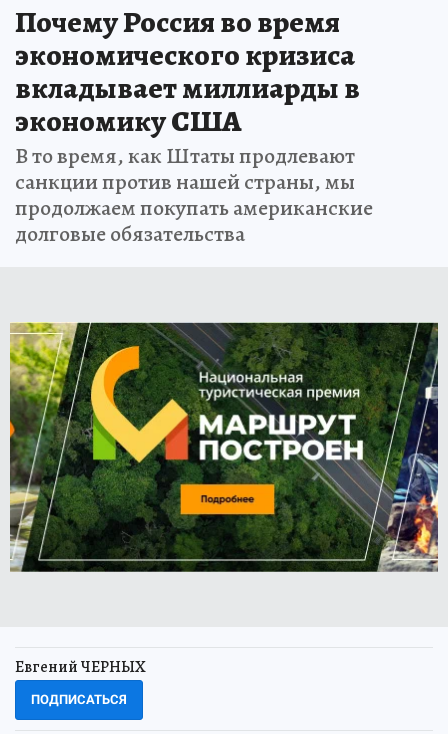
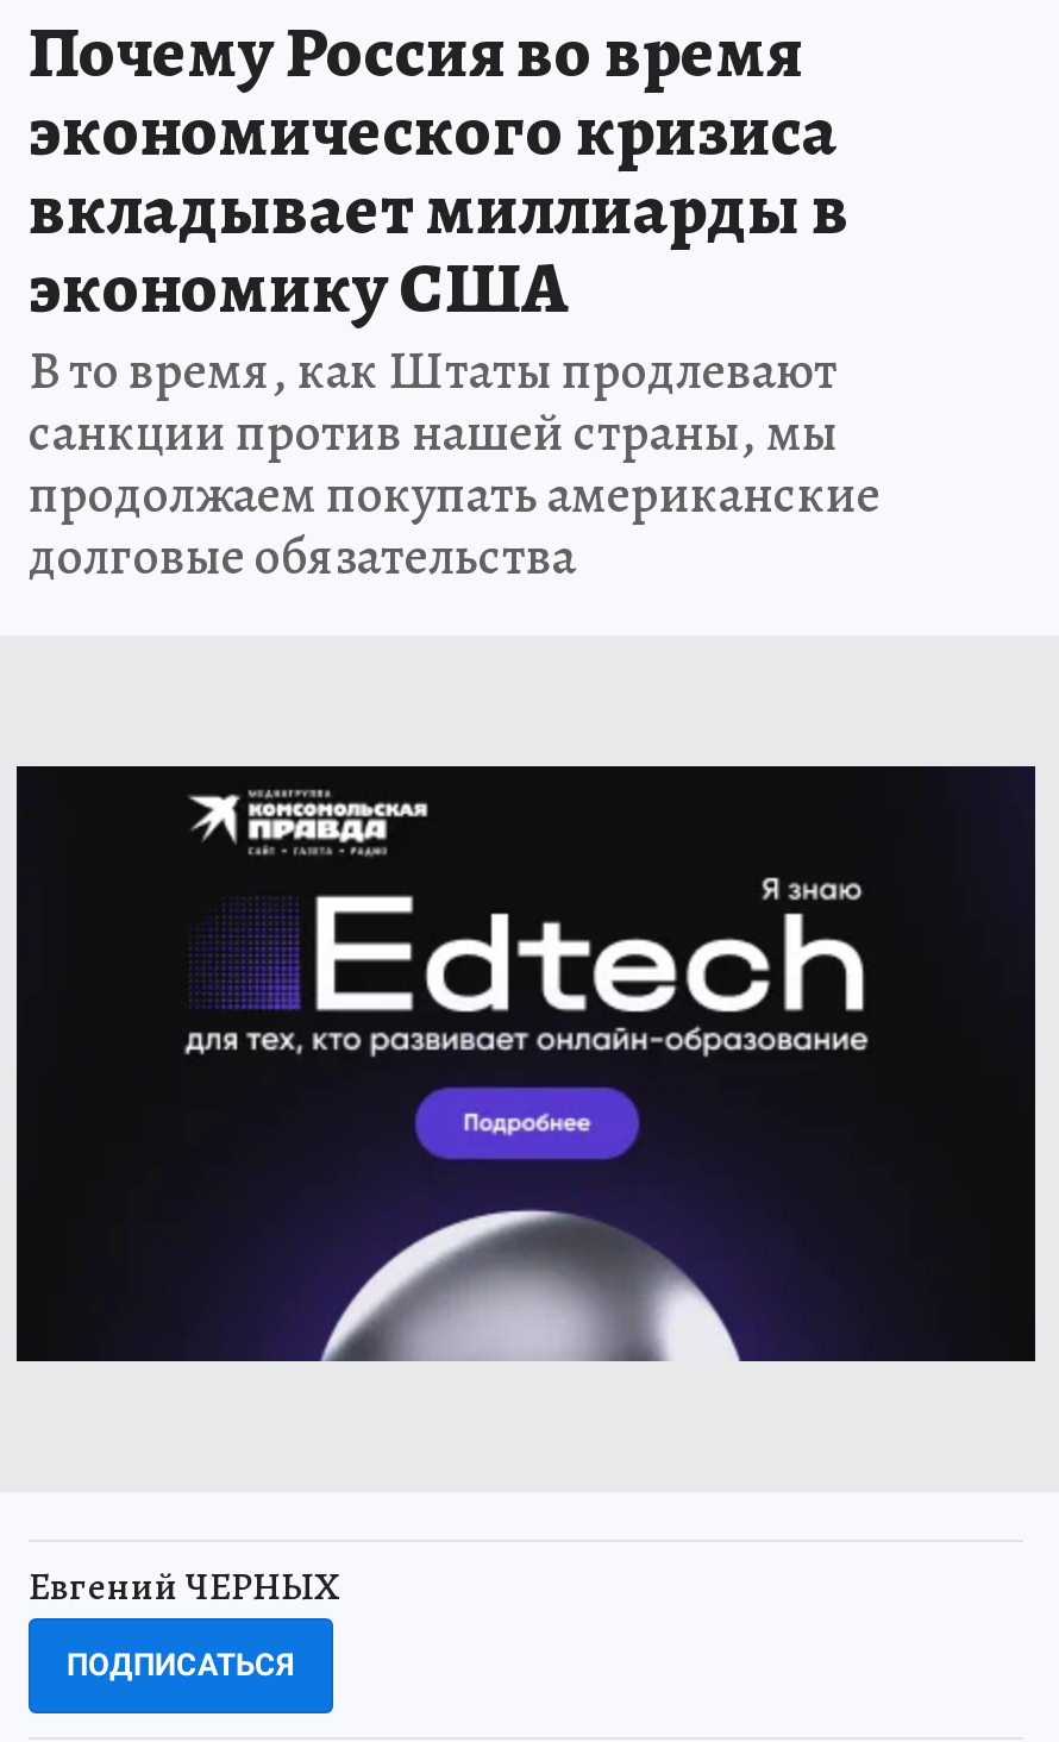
- [image]
+ [image]
